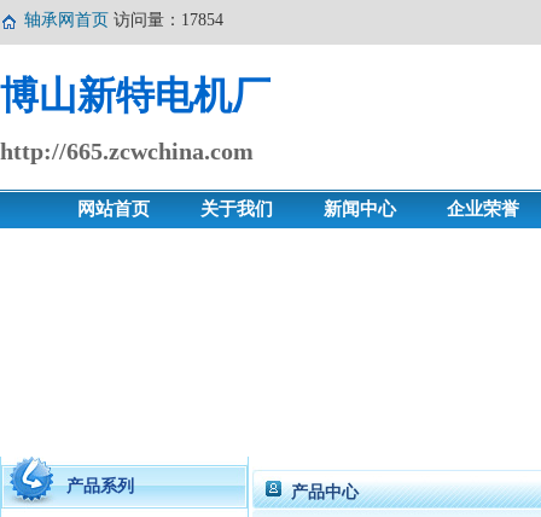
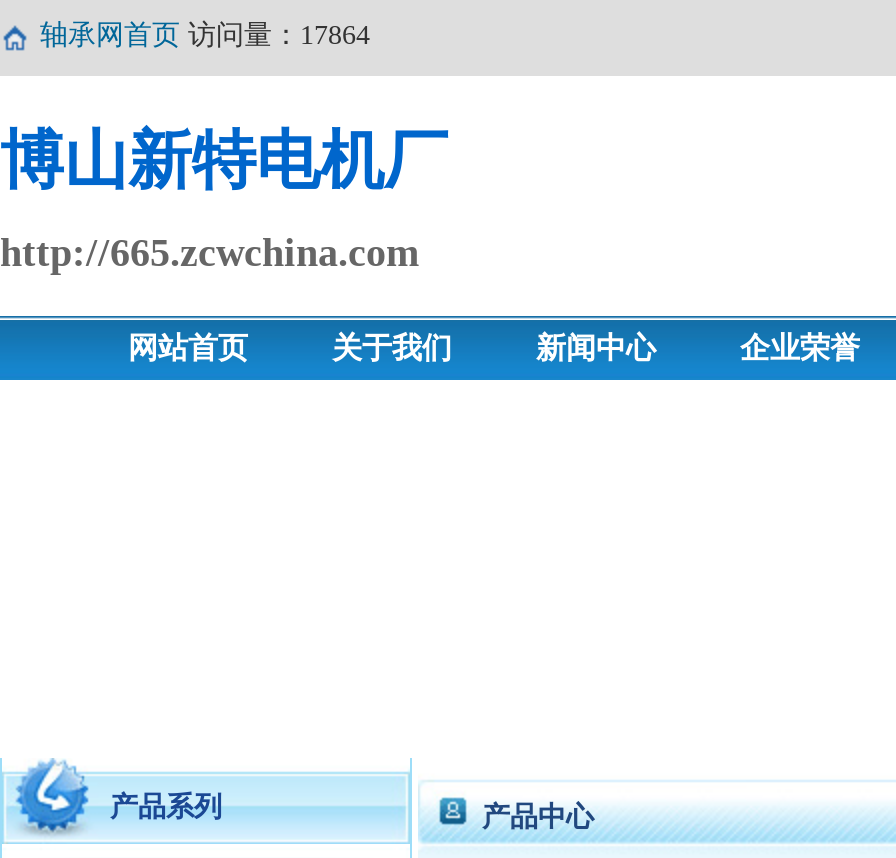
- 轴承网首页访问量：17854
+ 轴承网首页访问量：17864
